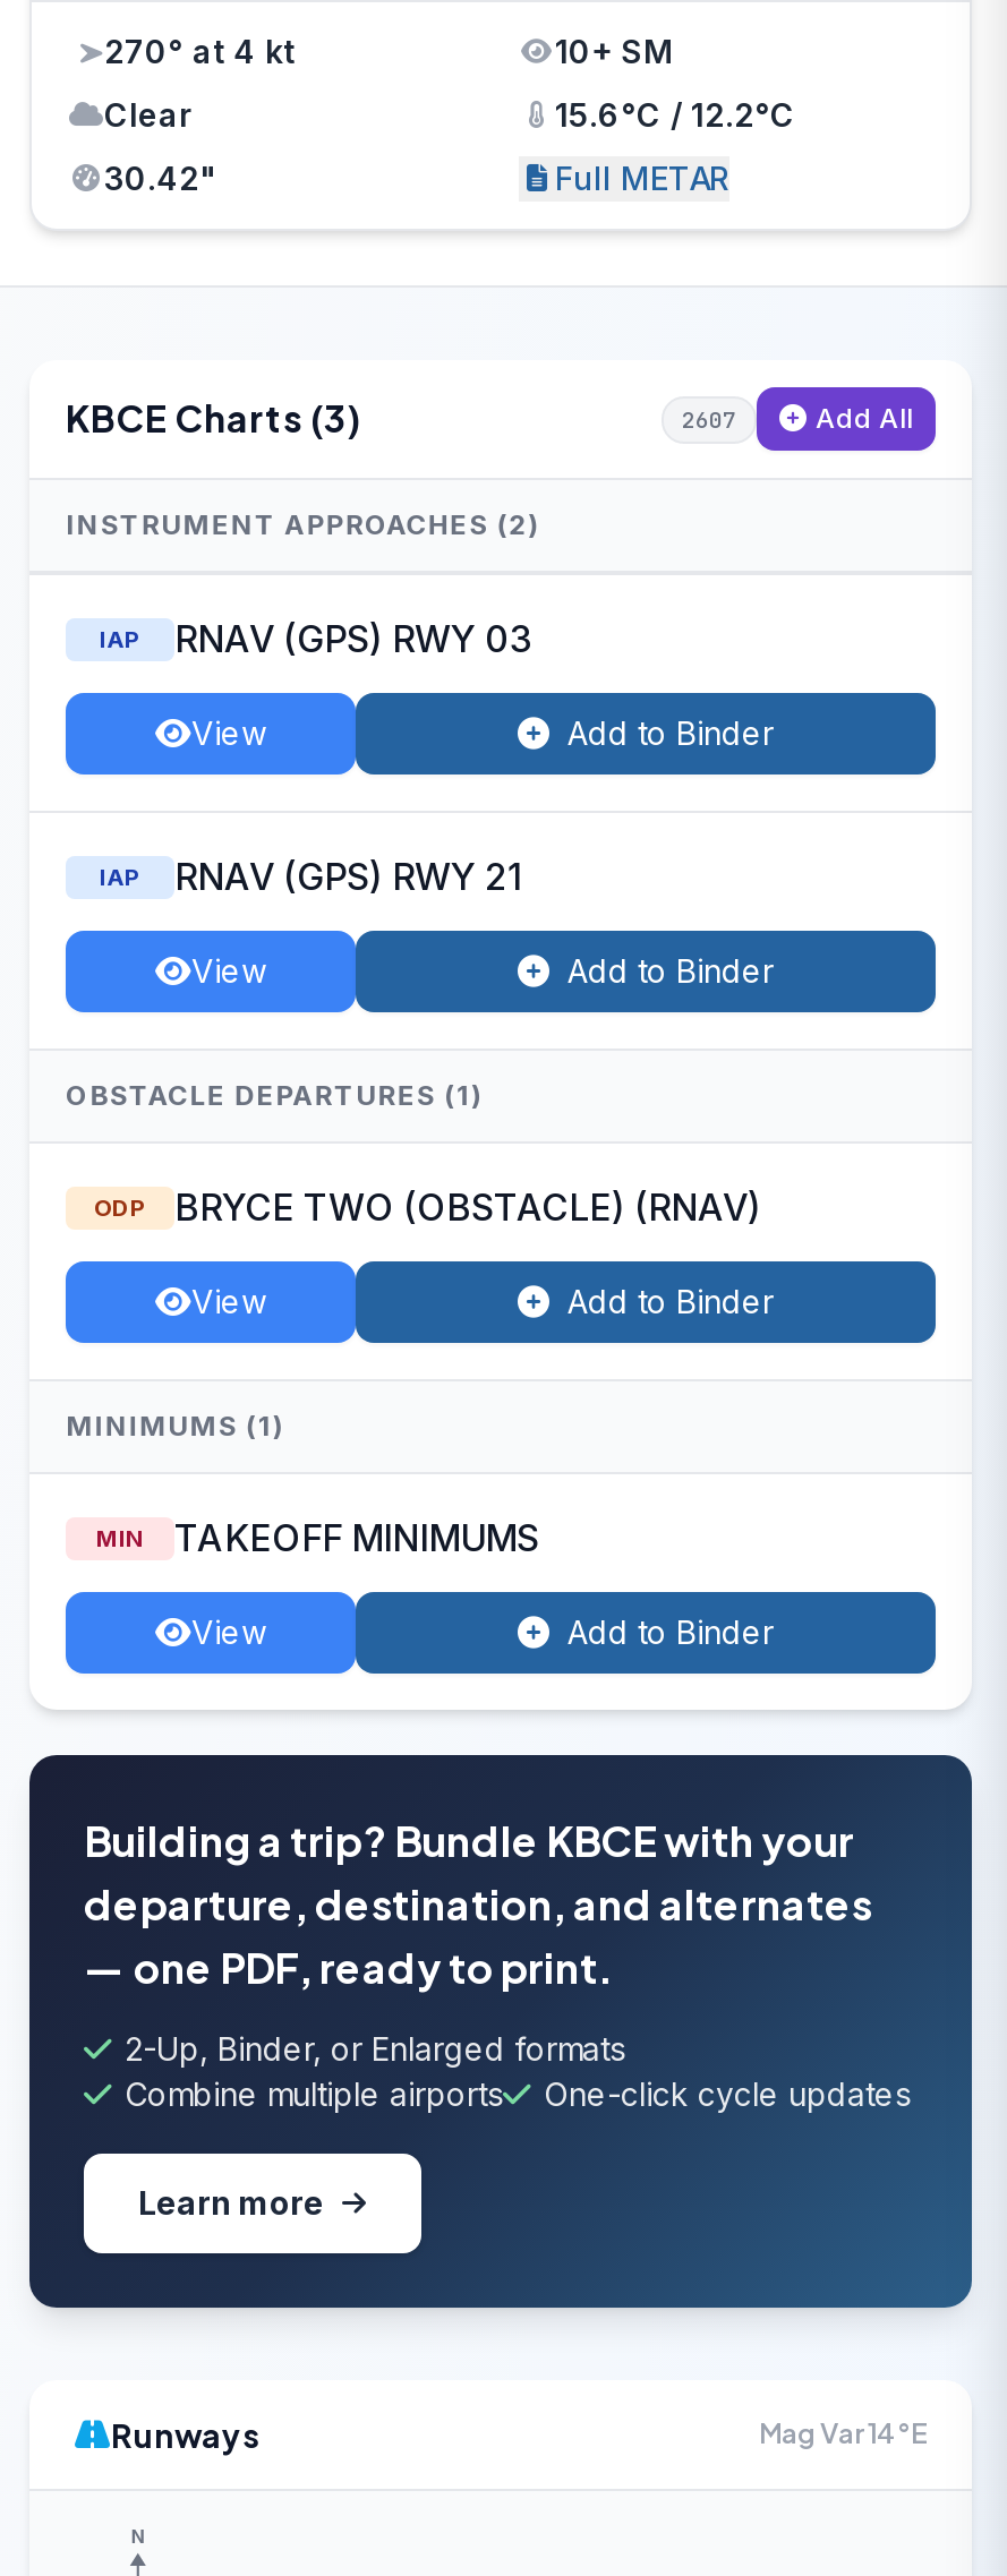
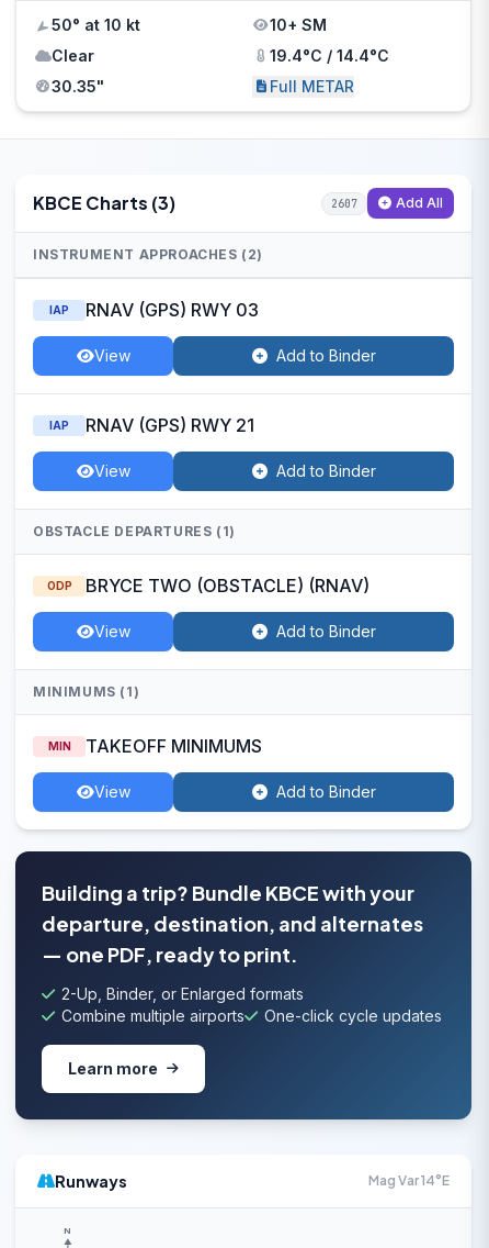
- 270° at 4 kt
+ 50° at 10 kt

- 15.6°C / 12.2°C
+ 19.4°C / 14.4°C

- 30.42"
+ 30.35"
